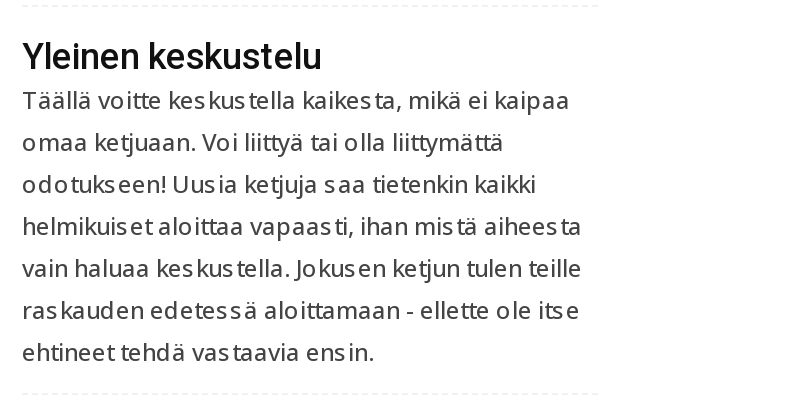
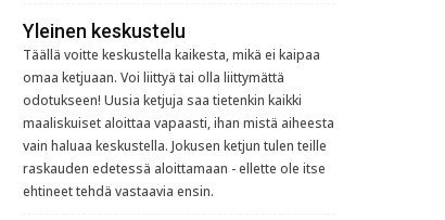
- helmikuiset aloittaa vapaasti, ihan mistä aiheesta
+ maaliskuiset aloittaa vapaasti, ihan mistä aiheesta
